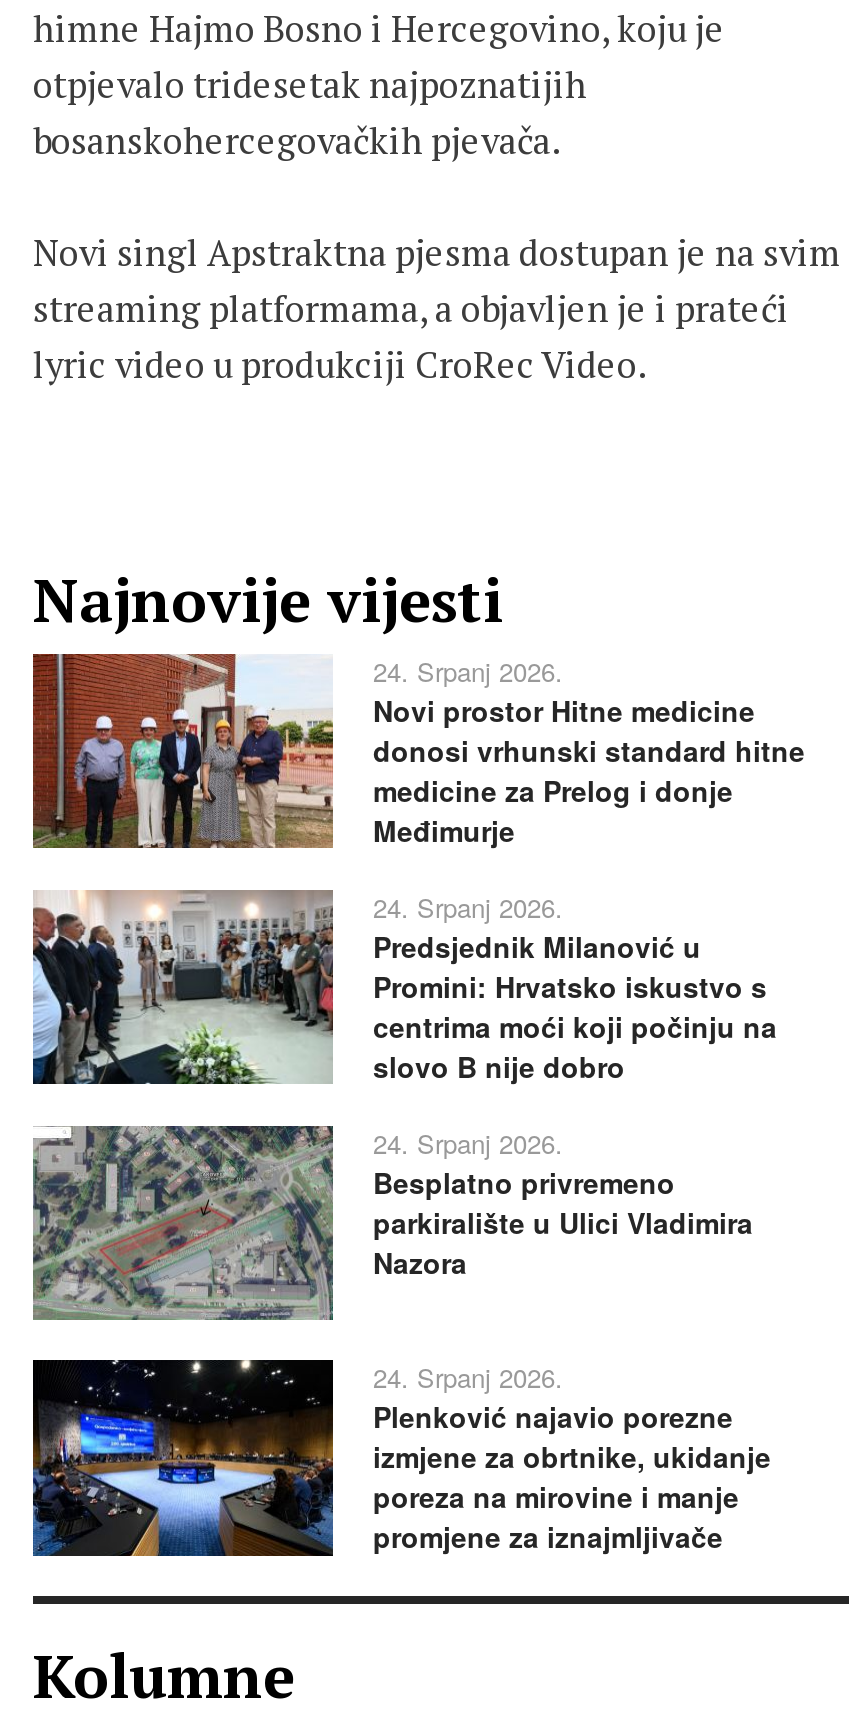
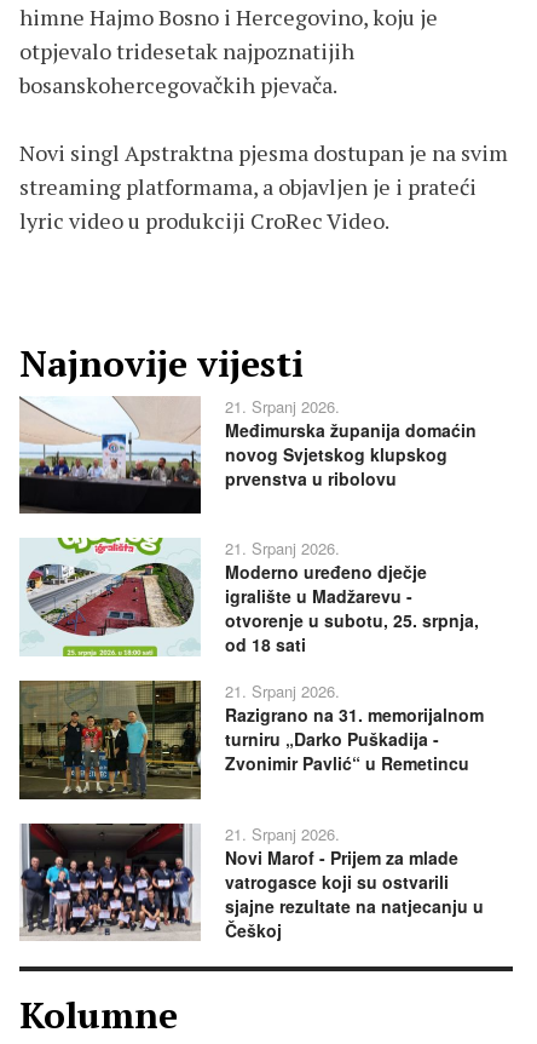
- [image]
- 24. Srpanj 2026.
- Novi prostor Hitne medicine
- donosi vrhunski standard hitne
- medicine za Prelog i donje
- Međimurje
+ [image]
+ 21. Srpanj 2026.
+ Međimurska županija domaćin
+ novog Svjetskog klupskog
+ prvenstva u ribolovu

- [image]
- 24. Srpanj 2026.
- Predsjednik Milanović u
- Promini: Hrvatsko iskustvo s
- centrima moći koji počinju na
- slovo B nije dobro
+ [image]
+ 21. Srpanj 2026.
+ Moderno uređeno dječje
+ igralište u Madžarevu -
+ otvorenje u subotu, 25. srpnja,
+ od 18 sati

- [image]
- 24. Srpanj 2026.
- Besplatno privremeno
- parkiralište u Ulici Vladimira
- Nazora
+ [image]
+ 21. Srpanj 2026.
+ Razigrano na 31. memorijalnom
+ turniru „Darko Puškadija -
+ Zvonimir Pavlić“ u Remetincu

- [image]
- 24. Srpanj 2026.
- Plenković najavio porezne
- izmjene za obrtnike, ukidanje
- poreza na mirovine i manje
- promjene za iznajmljivače
+ [image]
+ 21. Srpanj 2026.
+ Novi Marof - Prijem za mlade
+ vatrogasce koji su ostvarili
+ sjajne rezultate na natjecanju u
+ Češkoj
